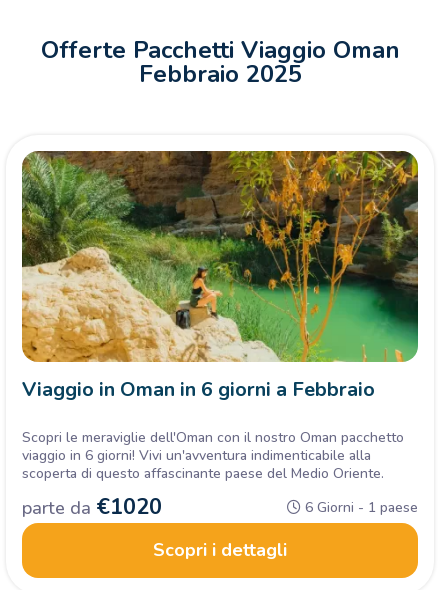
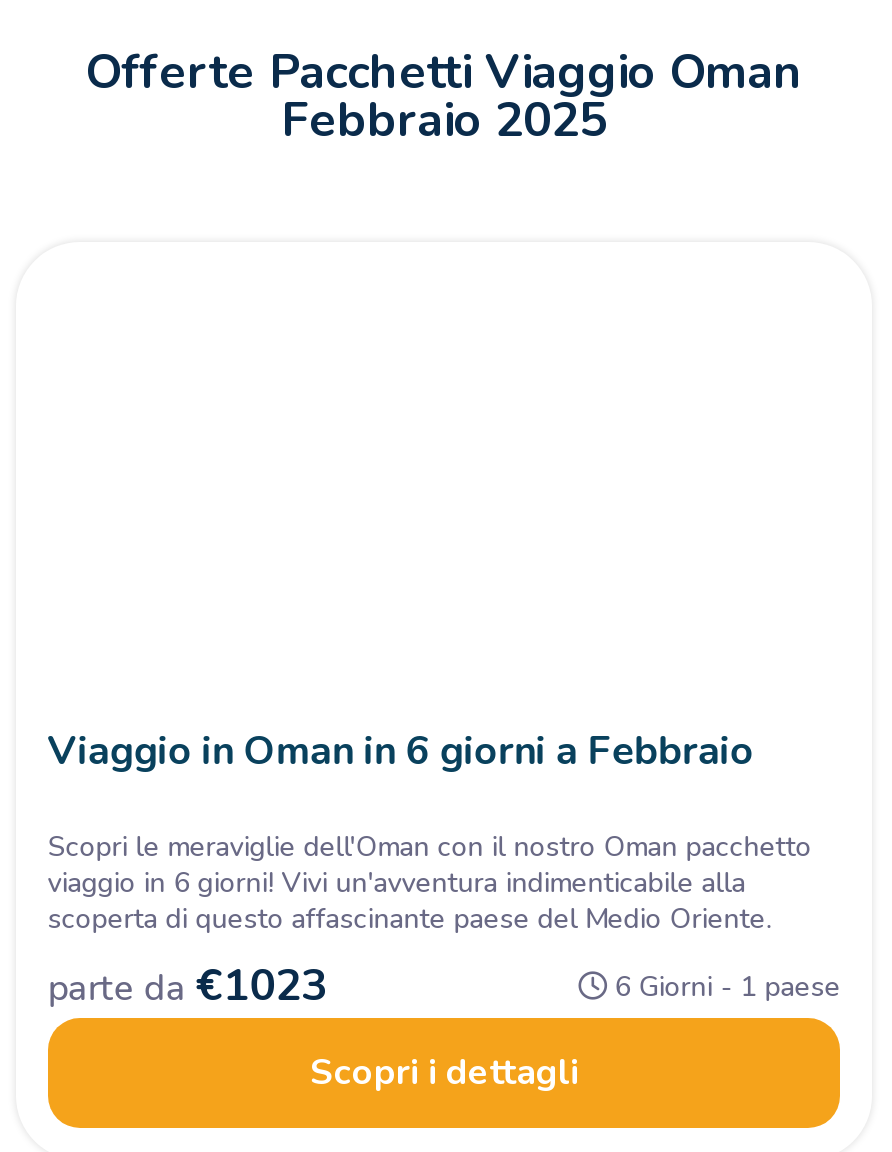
- [image]

- parte da €1020
+ parte da €1023
